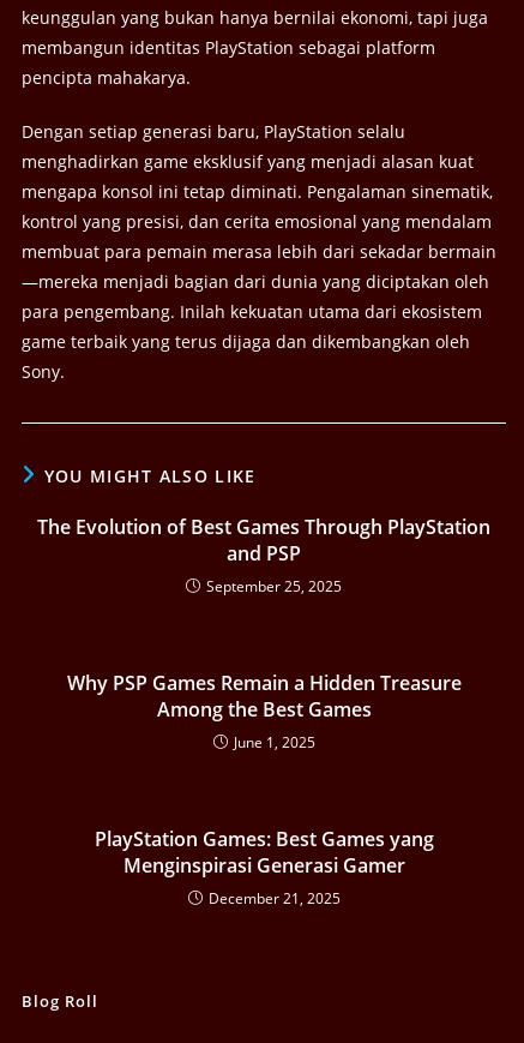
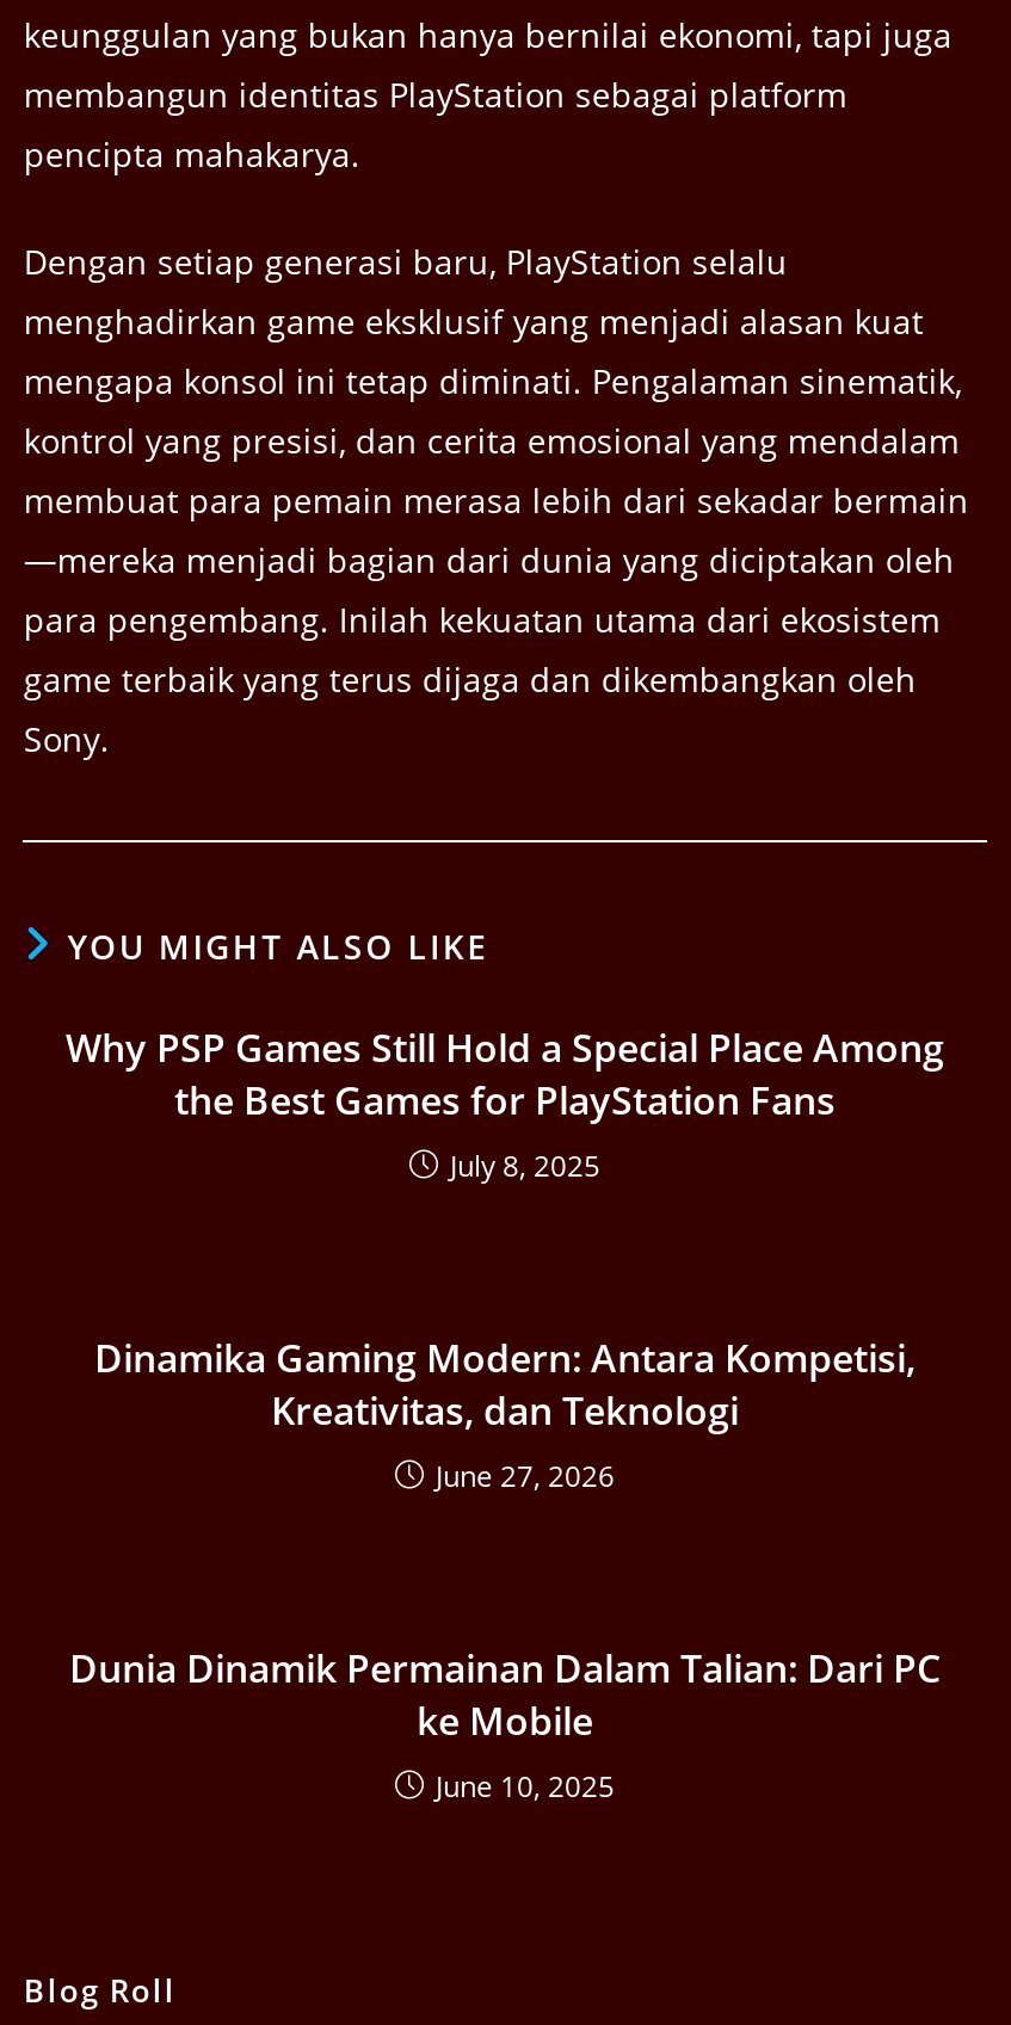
- The Evolution of Best Games Through PlayStation
- and PSP
- September 25, 2025
+ Why PSP Games Still Hold a Special Place Among
+ the Best Games for PlayStation Fans
+ July 8, 2025

- Why PSP Games Remain a Hidden Treasure
- Among the Best Games
- June 1, 2025
+ Dinamika Gaming Modern: Antara Kompetisi,
+ Kreativitas, dan Teknologi
+ June 27, 2026

- PlayStation Games: Best Games yang
- Menginspirasi Generasi Gamer
- December 21, 2025
+ Dunia Dinamik Permainan Dalam Talian: Dari PC
+ ke Mobile
+ June 10, 2025
